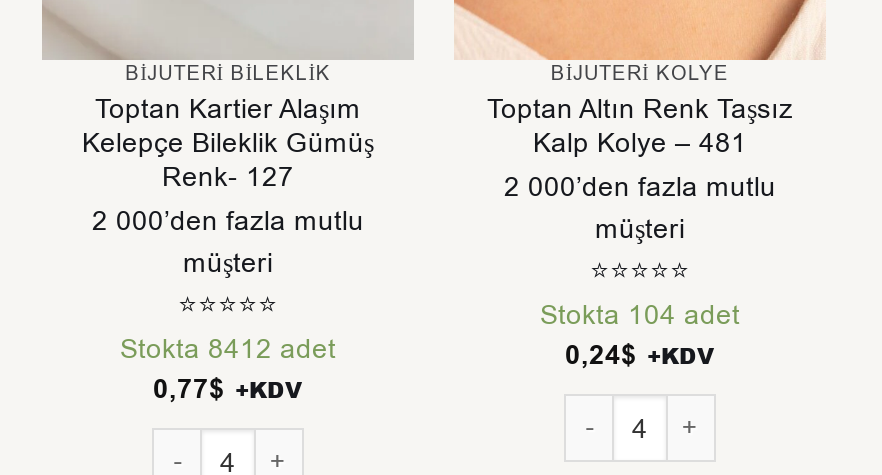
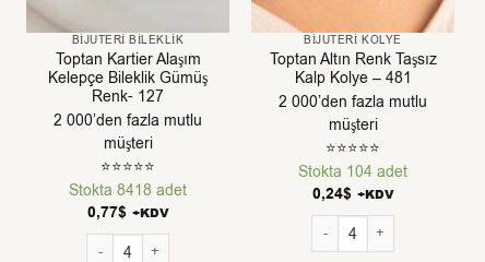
- Stokta 8412 adet
+ Stokta 8418 adet
